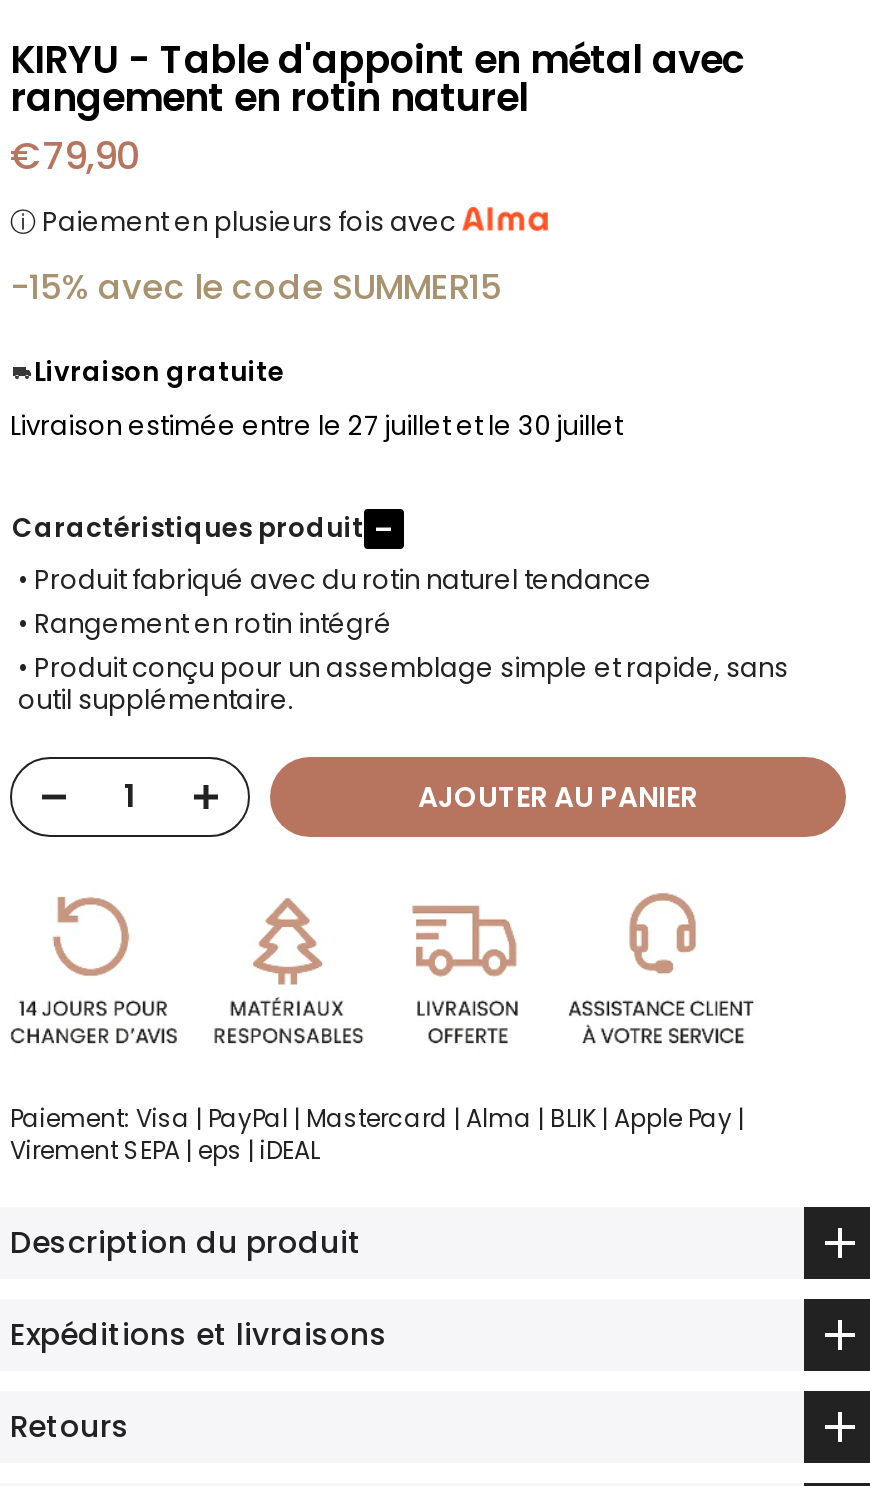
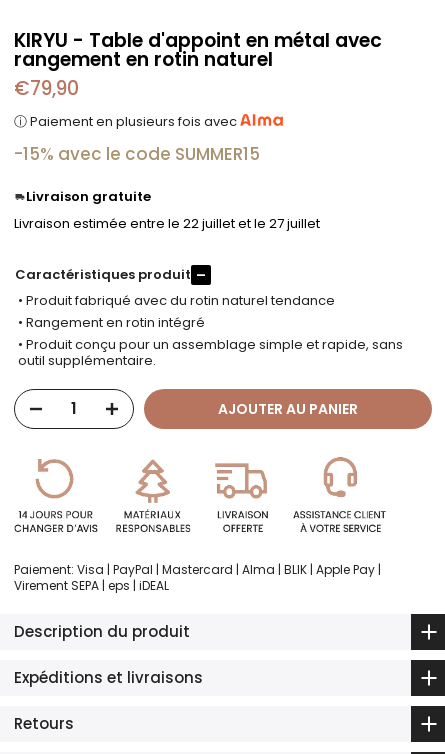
- Livraison estimée entre le 27 juillet et le 30 juillet
+ Livraison estimée entre le 22 juillet et le 27 juillet
